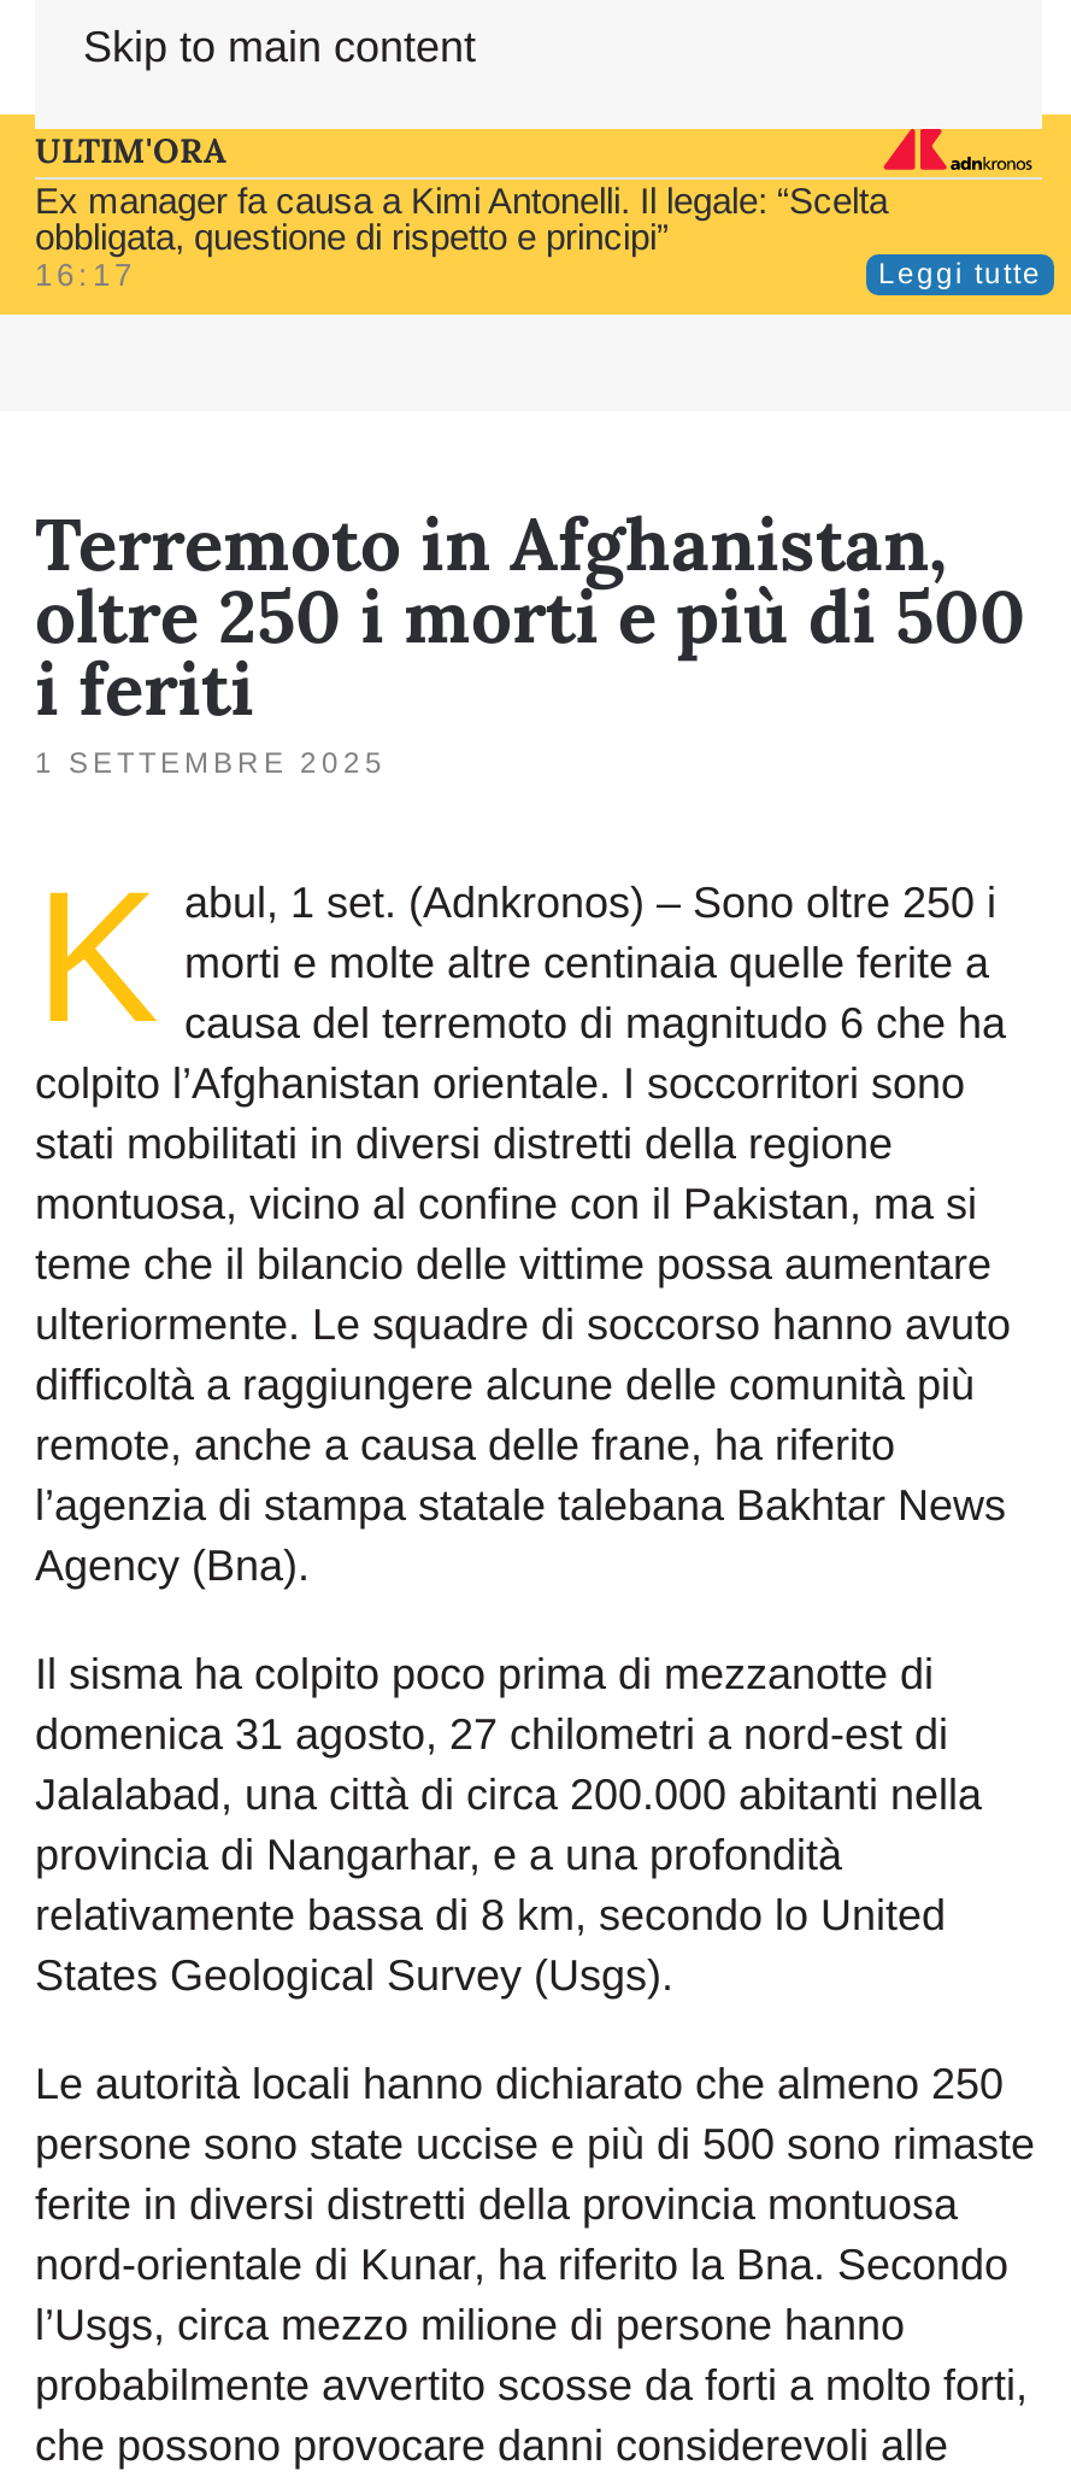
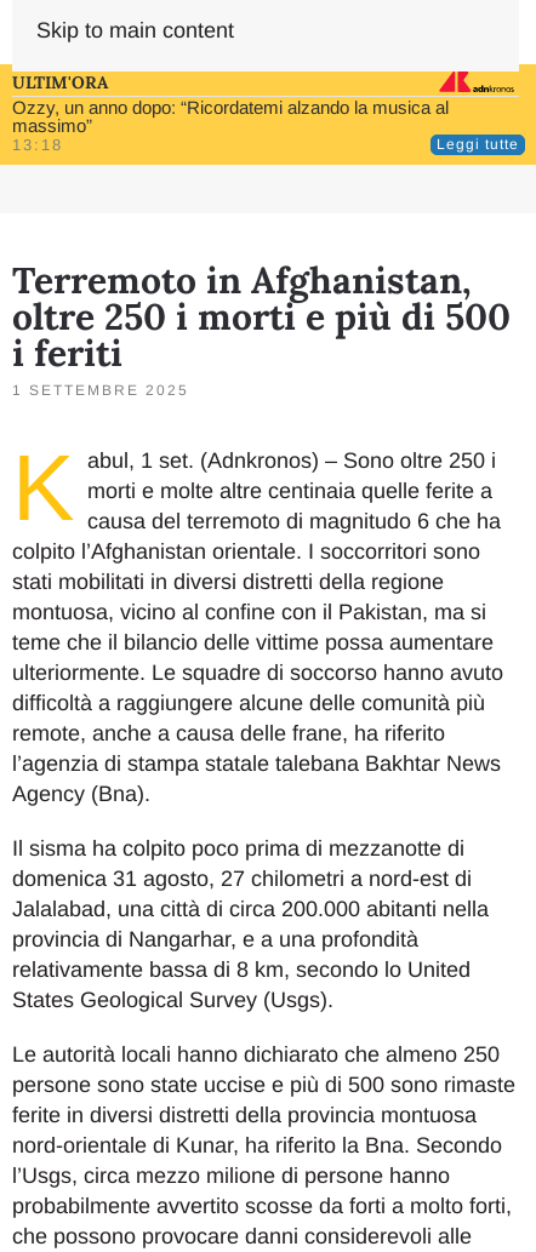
- Ex manager fa causa a Kimi Antonelli. Il legale: “Scelta
- obbligata, questione di rispetto e principi”
- 16:17
+ Ozzy, un anno dopo: “Ricordatemi alzando la musica al
+ massimo”
+ 13:18
